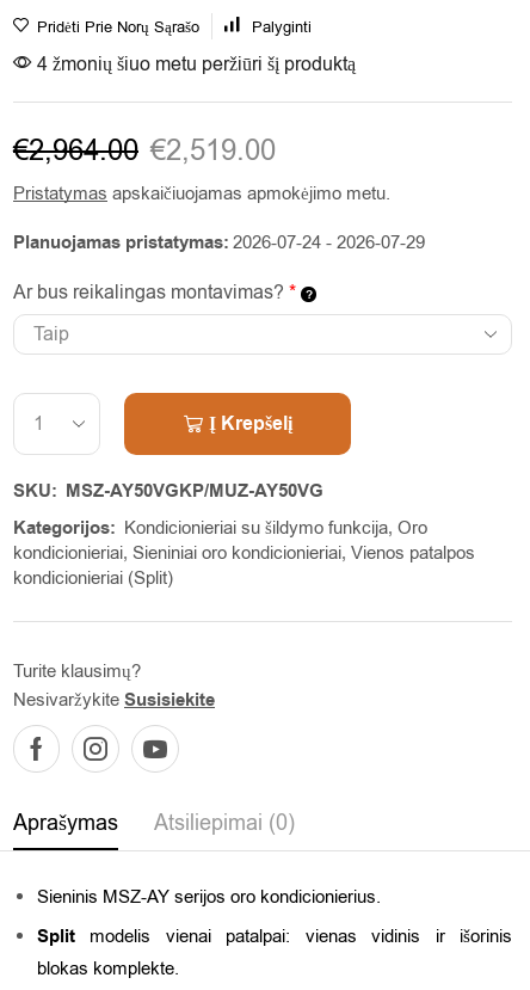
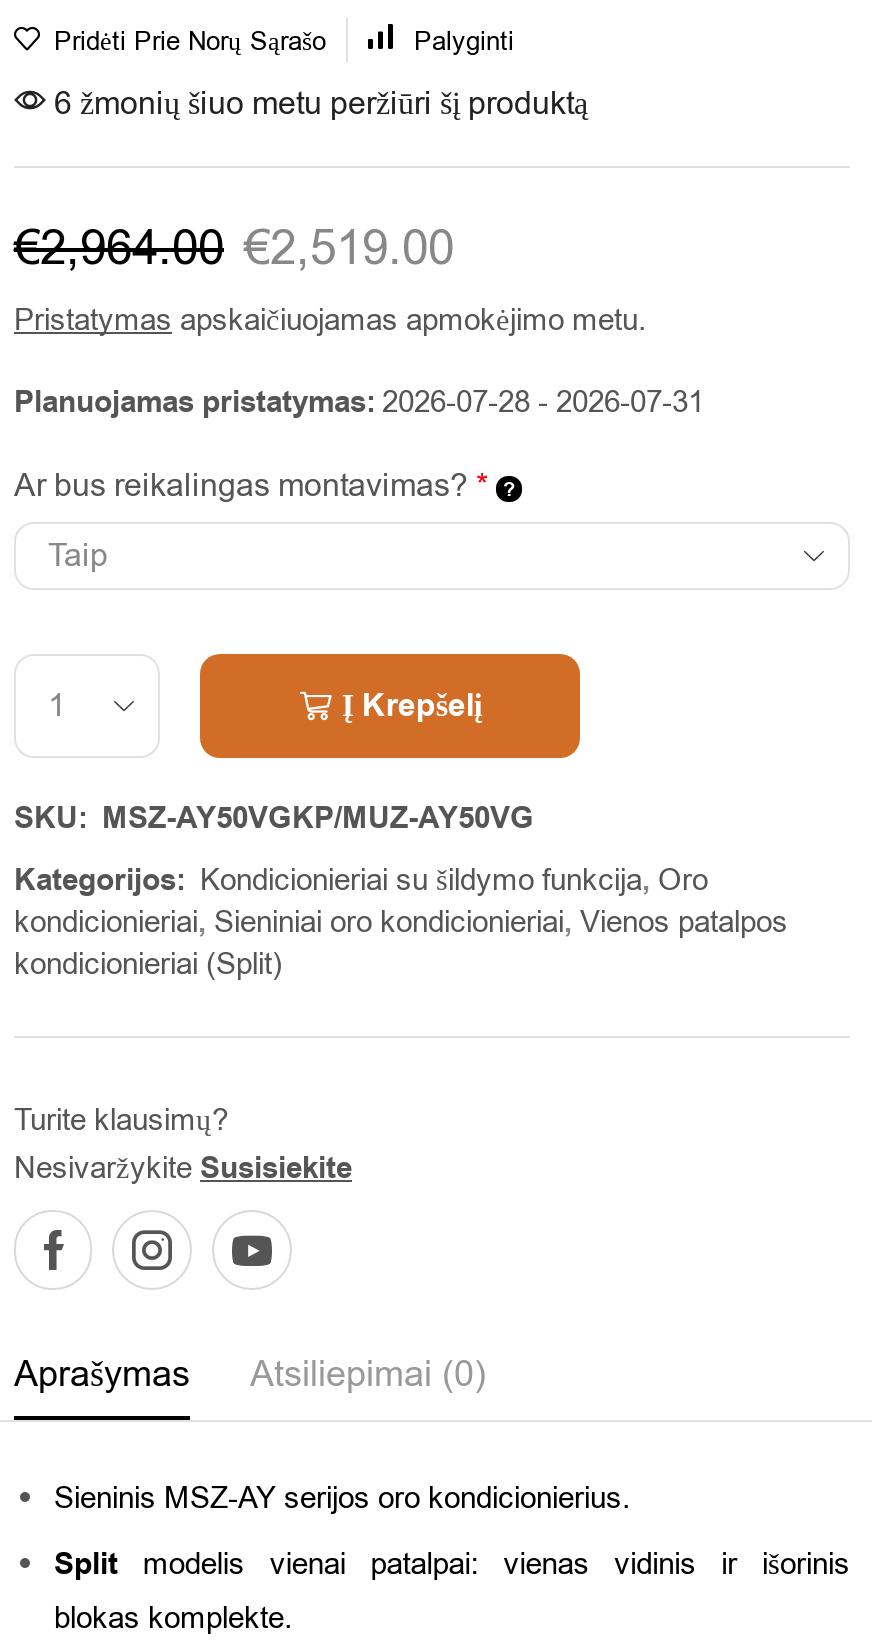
- 4 žmonių šiuo metu peržiūri šį produktą
+ 6 žmonių šiuo metu peržiūri šį produktą

- Planuojamas pristatymas: 2026-07-24 - 2026-07-29
+ Planuojamas pristatymas: 2026-07-28 - 2026-07-31
